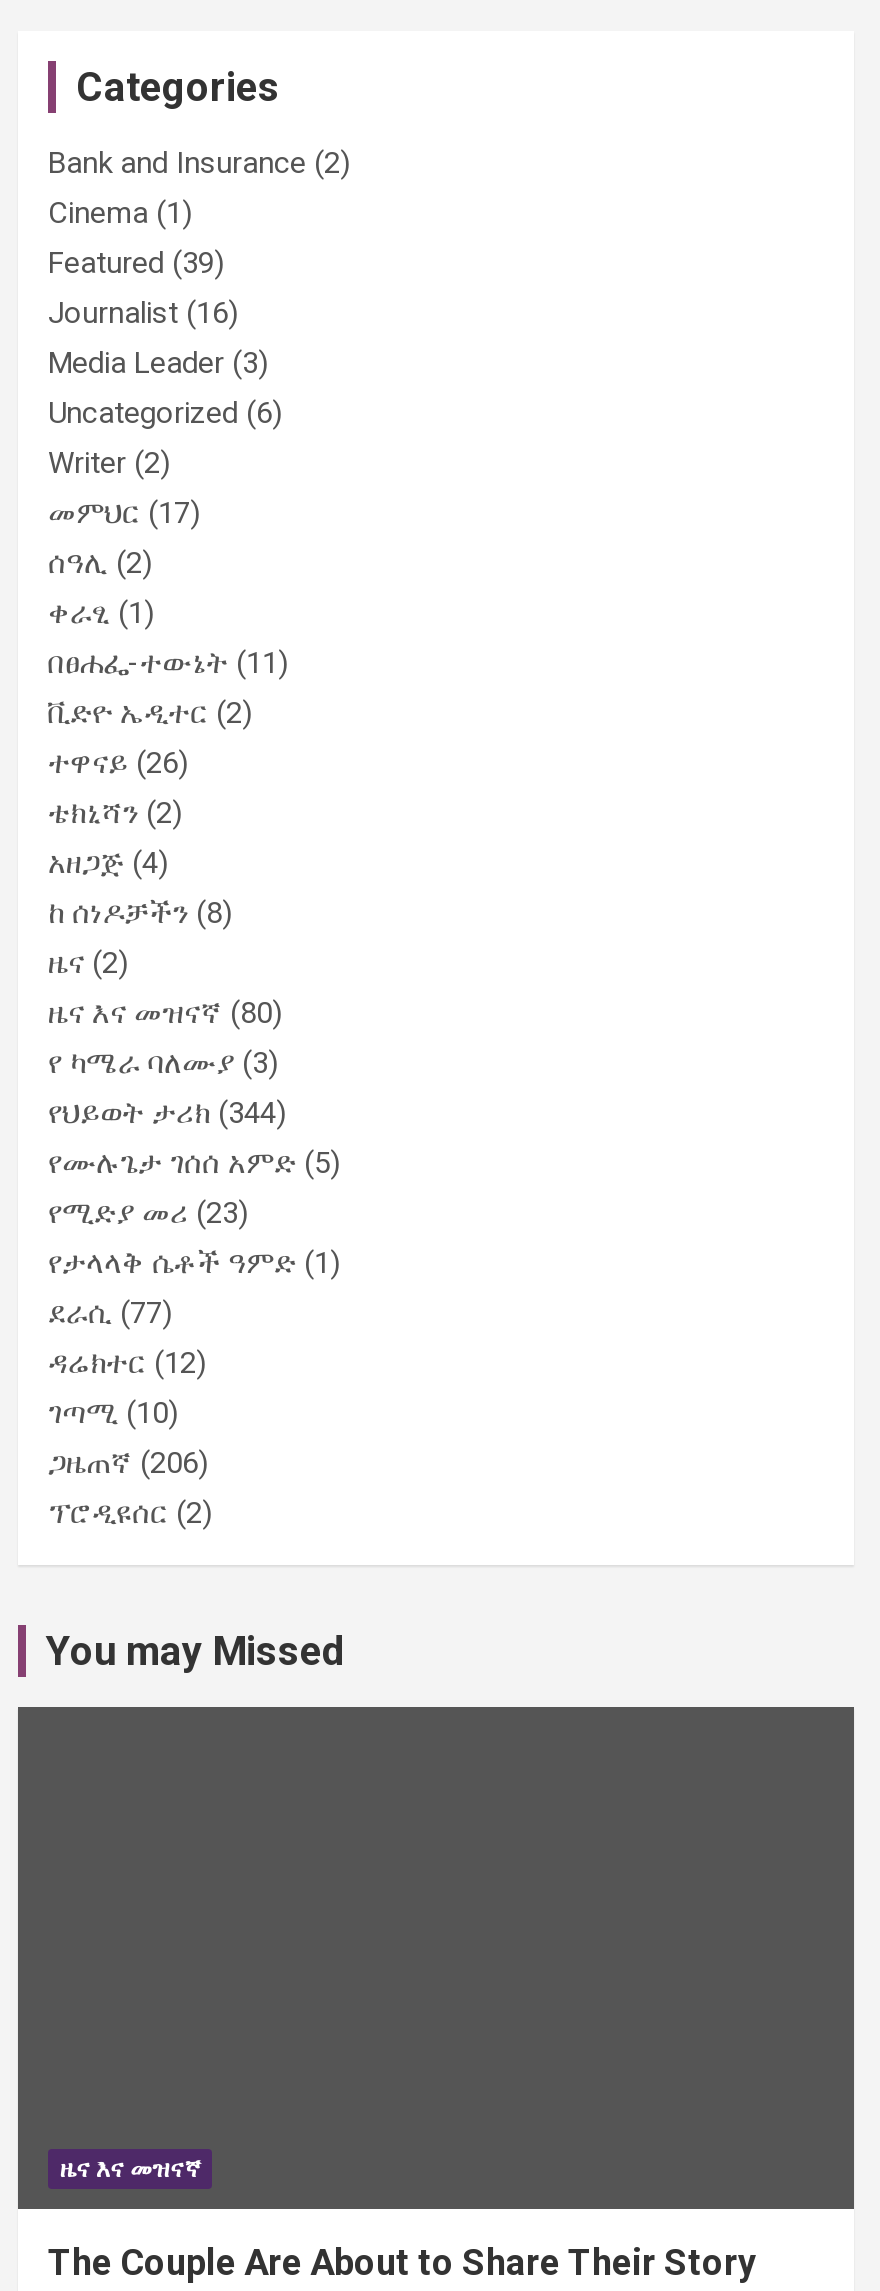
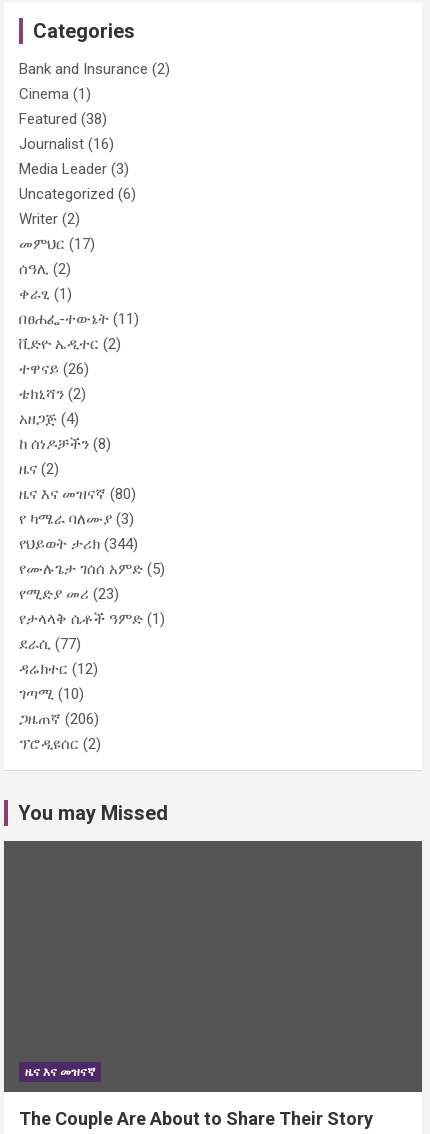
- Featured (39)
+ Featured (38)
